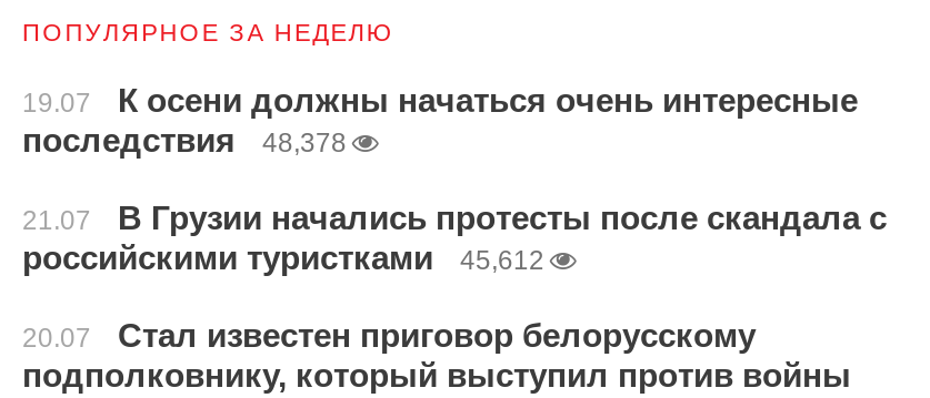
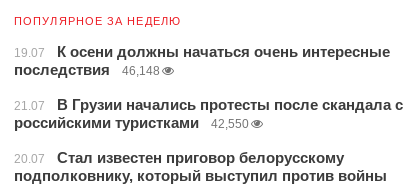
- последствия 48,378
+ последствия 46,148

- российскими туристками 45,612
+ российскими туристками 42,550
